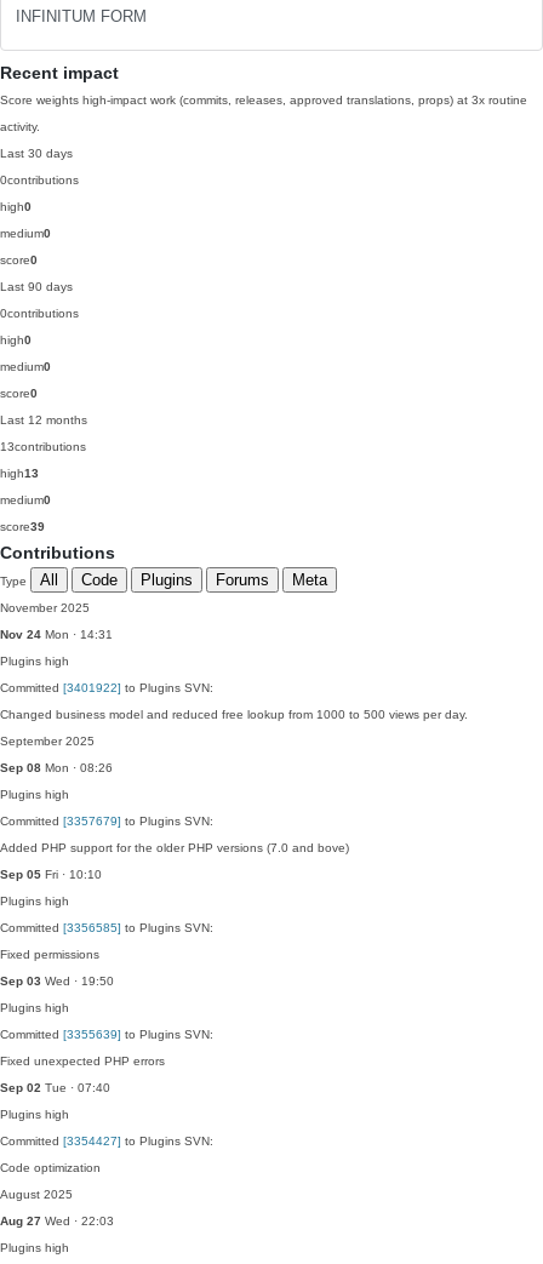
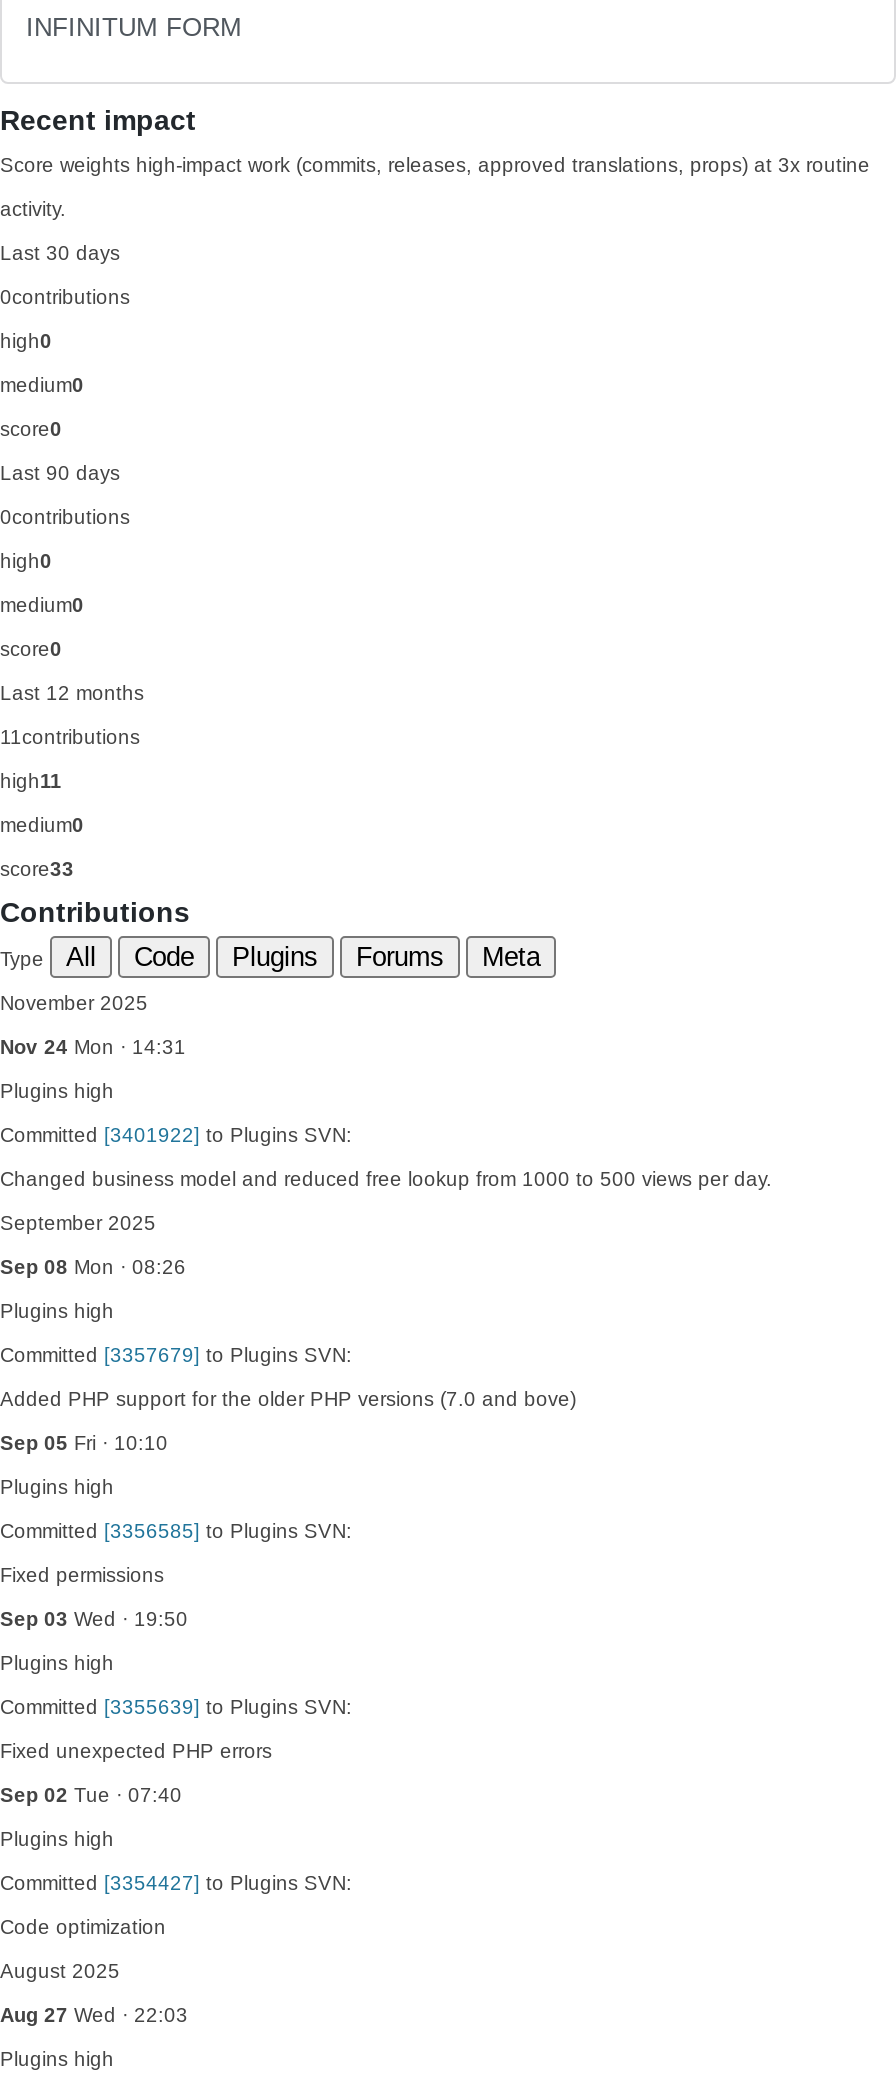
- 13contributions
+ 11contributions

- high13
+ high11

- score39
+ score33
